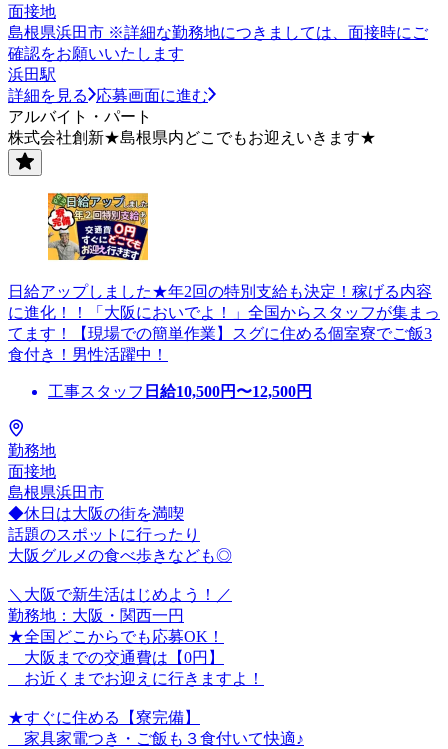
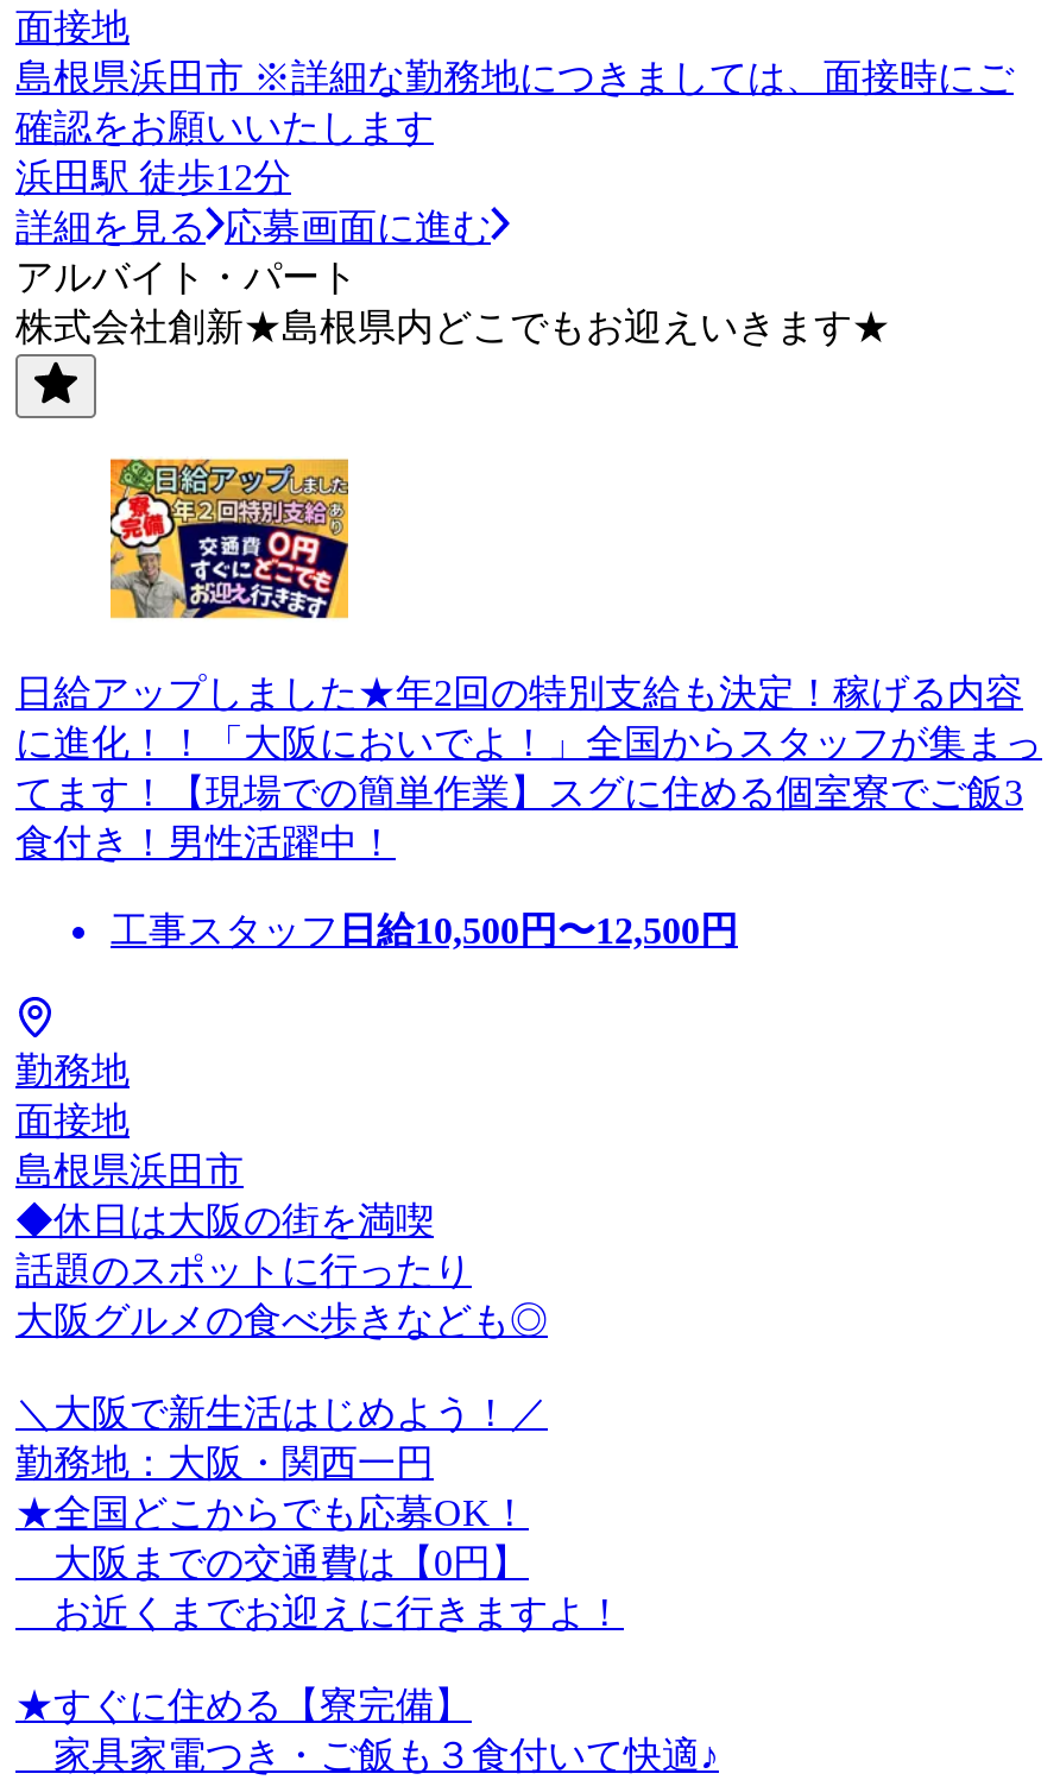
- 浜田駅
+ 浜田駅 徒歩12分
